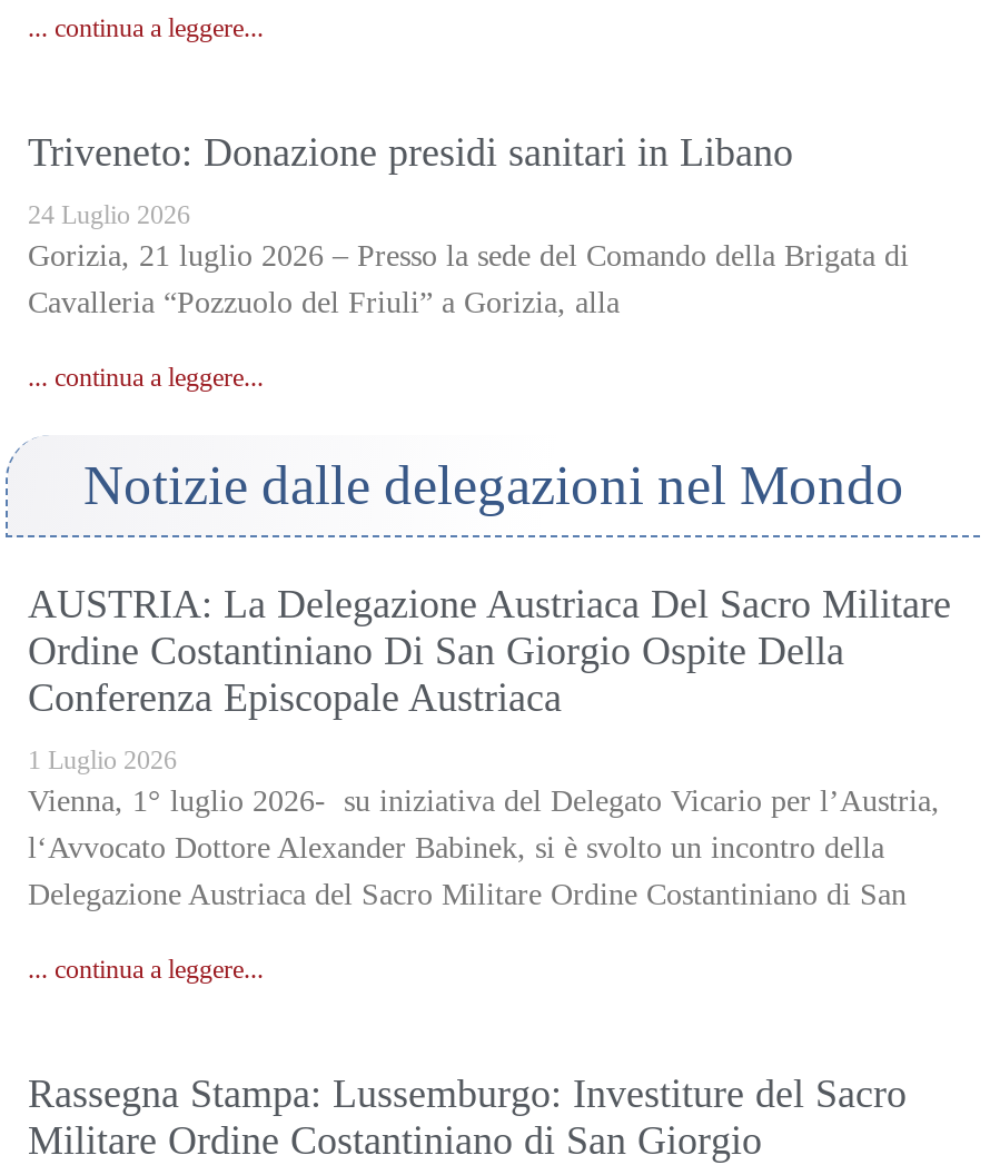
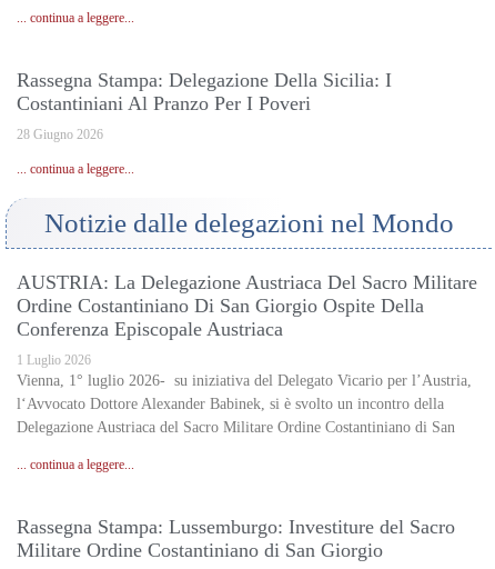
- Triveneto: Donazione presidi sanitari in Libano
+ Rassegna Stampa: Delegazione Della Sicilia: I
+ Costantiniani Al Pranzo Per I Poveri

- 24 Luglio 2026
- Gorizia, 21 luglio 2026 – Presso la sede del Comando della Brigata di
- Cavalleria “Pozzuolo del Friuli” a Gorizia, alla
+ 28 Giugno 2026
